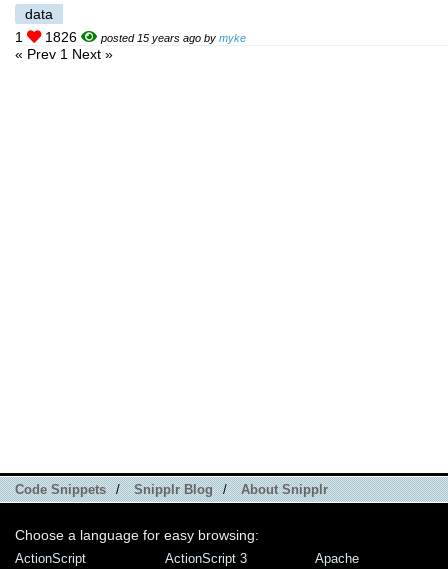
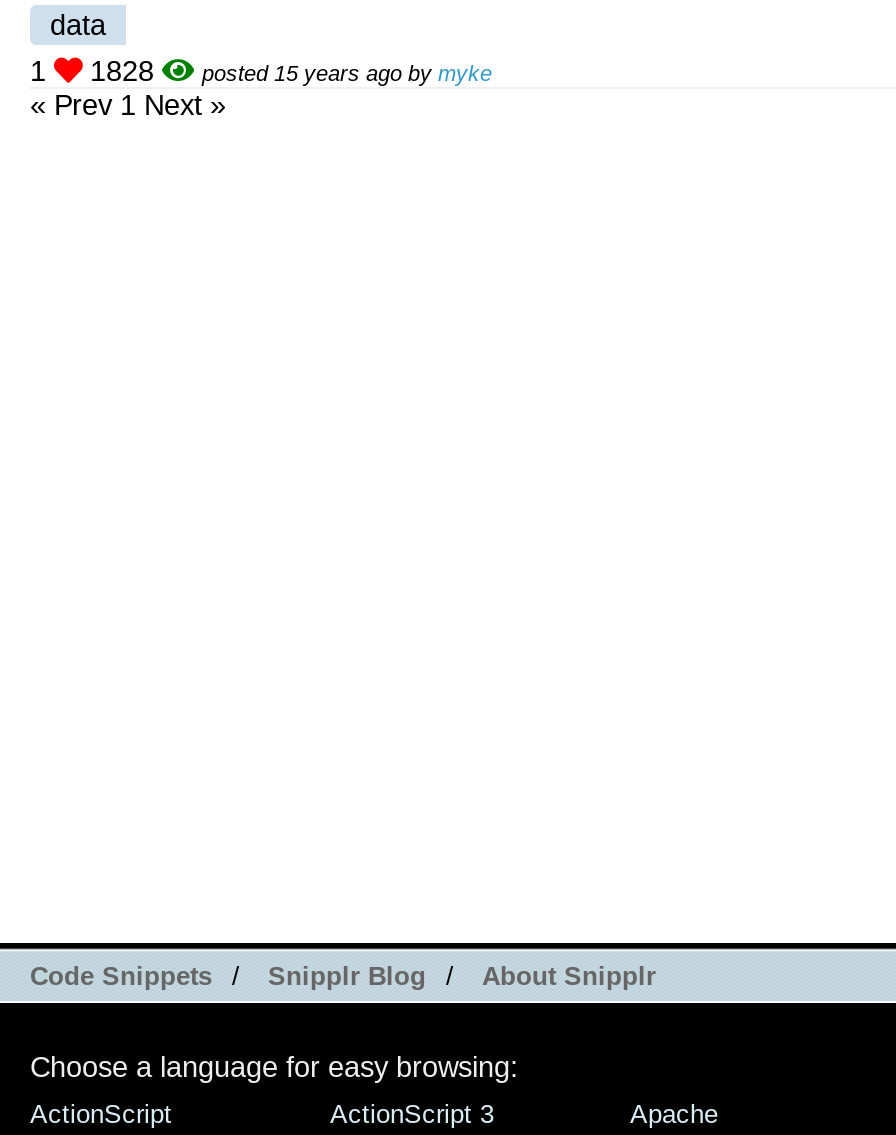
- 1 1826 posted 15 years ago by myke
+ 1 1828 posted 15 years ago by myke
